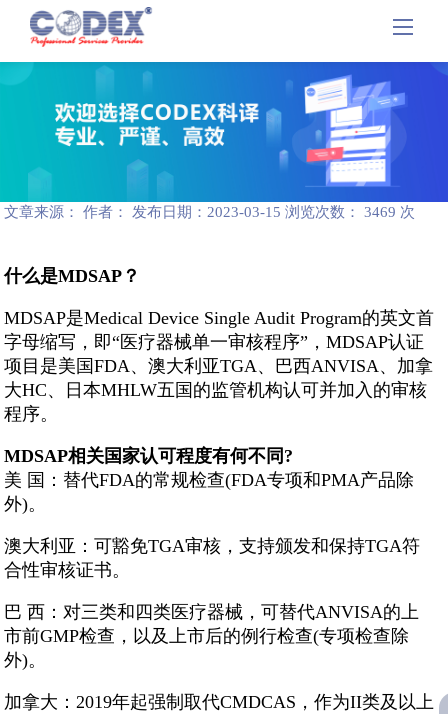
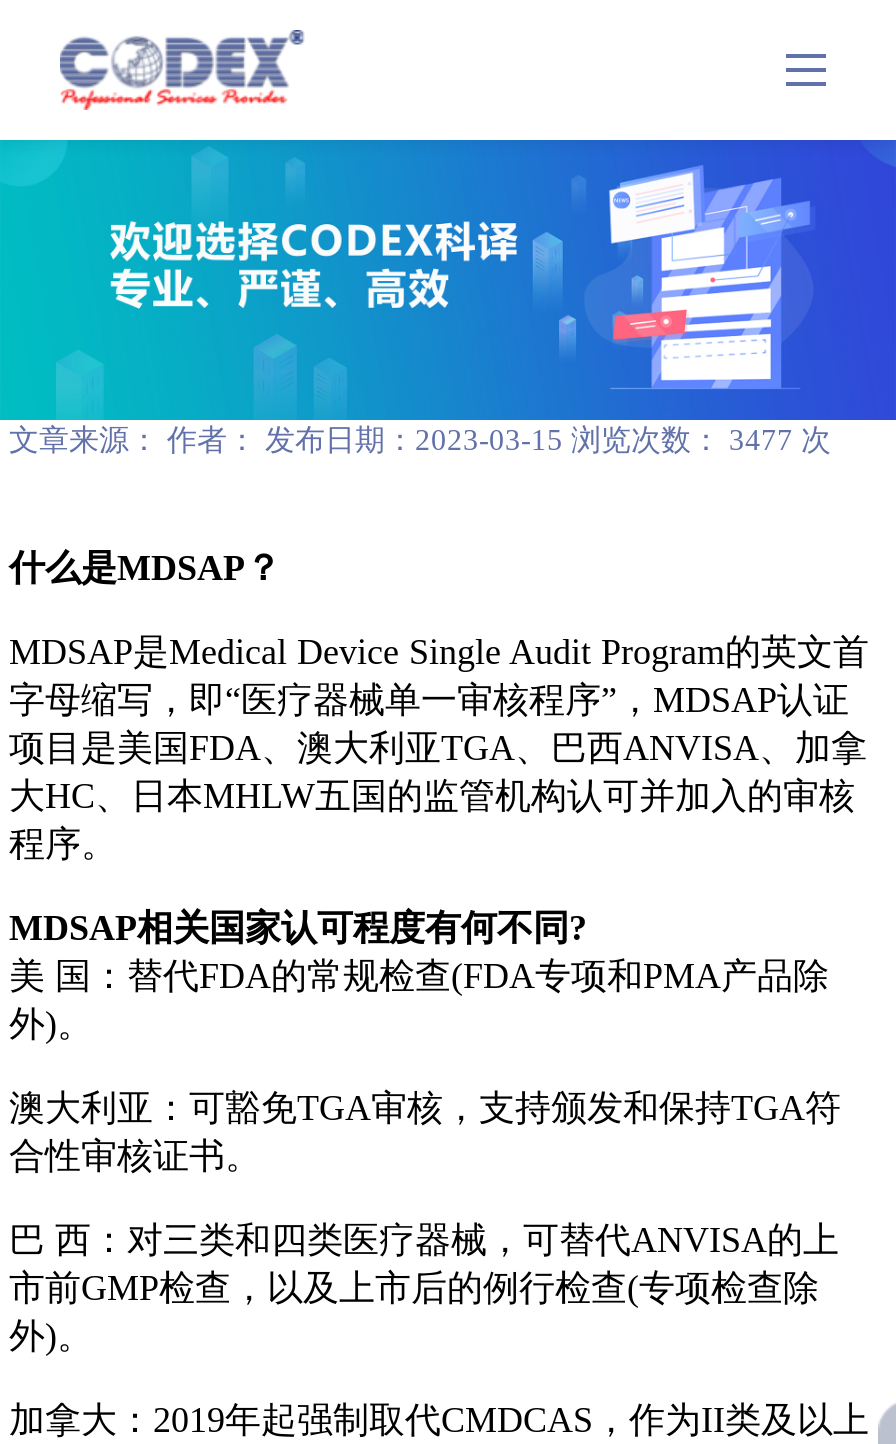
- 文章来源： 作者： 发布日期：2023-03-15 浏览次数： 3469 次
+ 文章来源： 作者： 发布日期：2023-03-15 浏览次数： 3477 次
